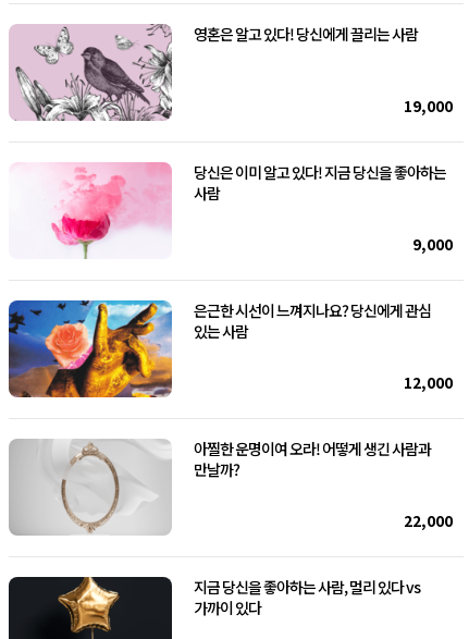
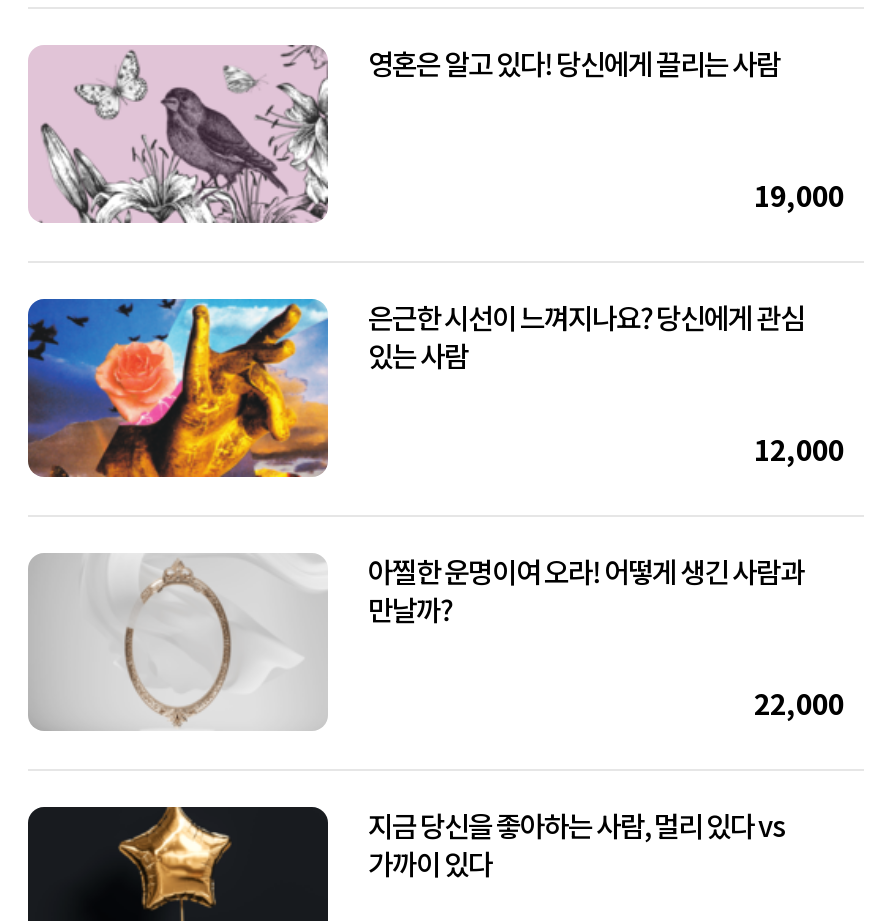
- [image]
- 당신은 이미 알고 있다! 지금 당신을 좋아하는
- 사람
- 9,000
